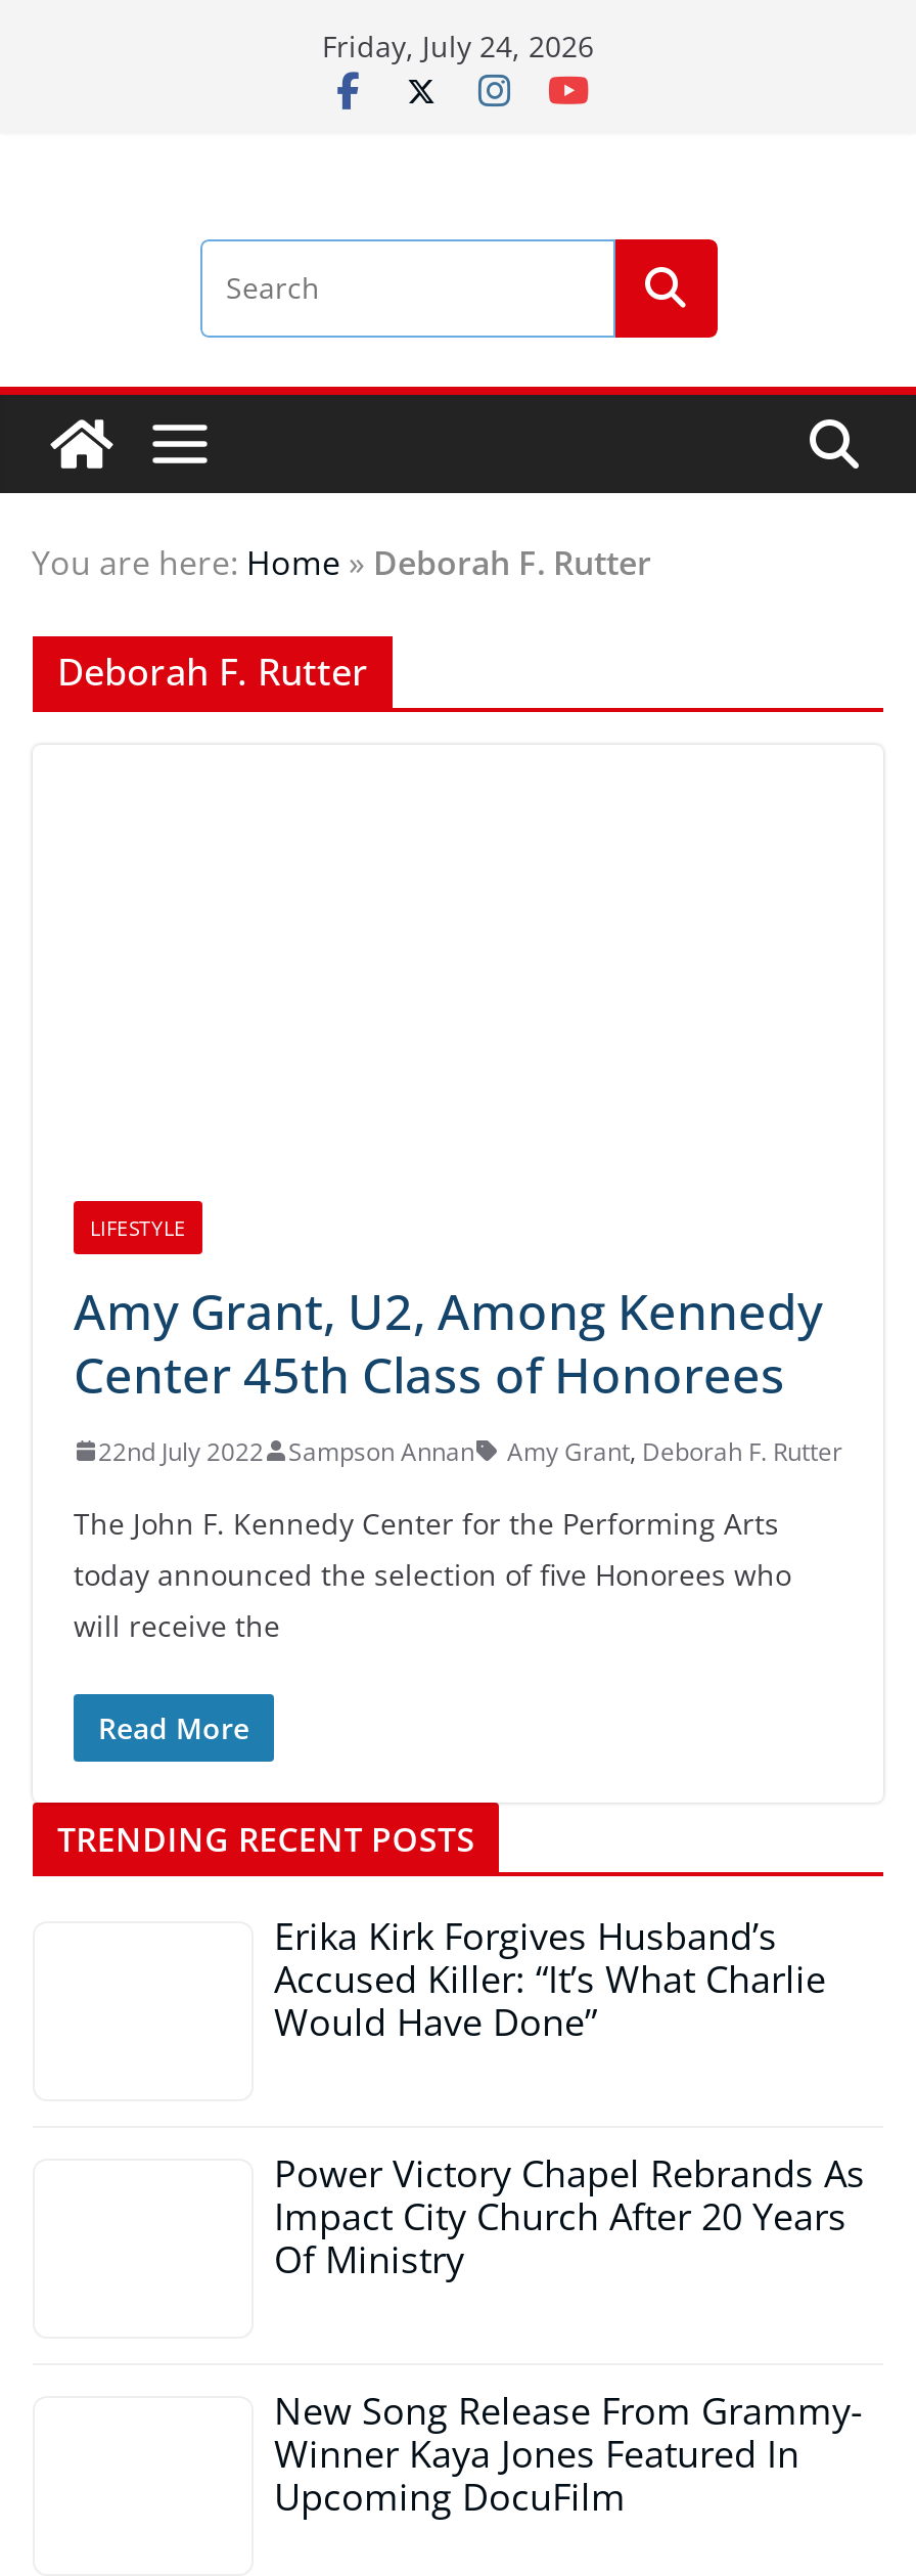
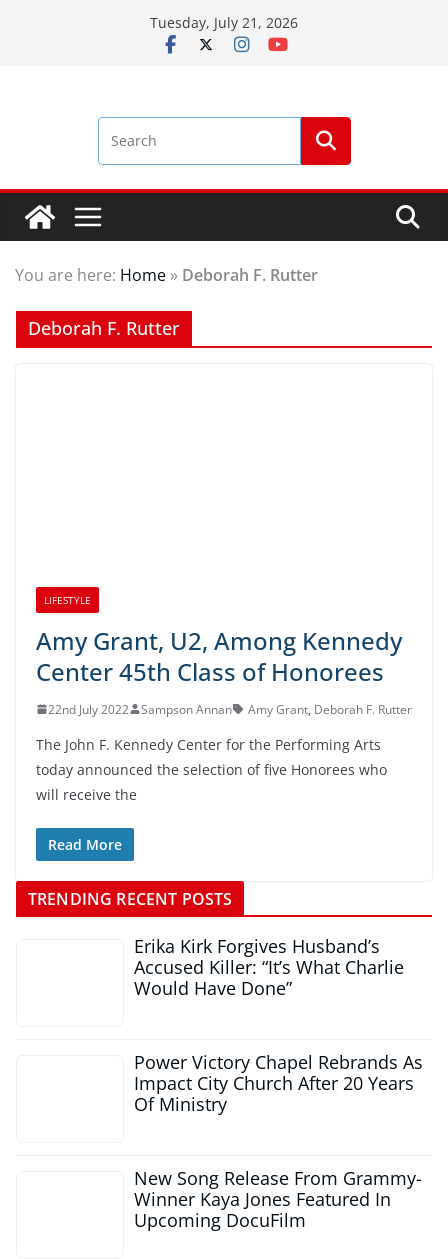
- Friday, July 24, 2026
+ Tuesday, July 21, 2026
